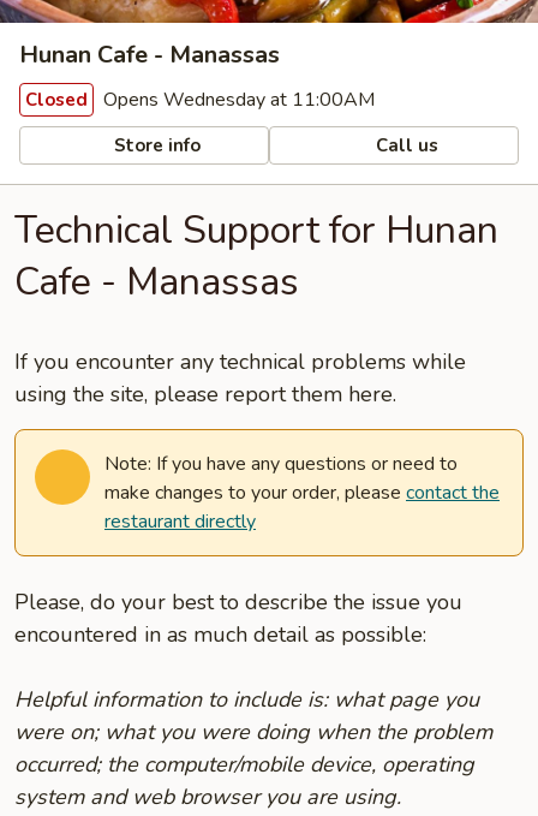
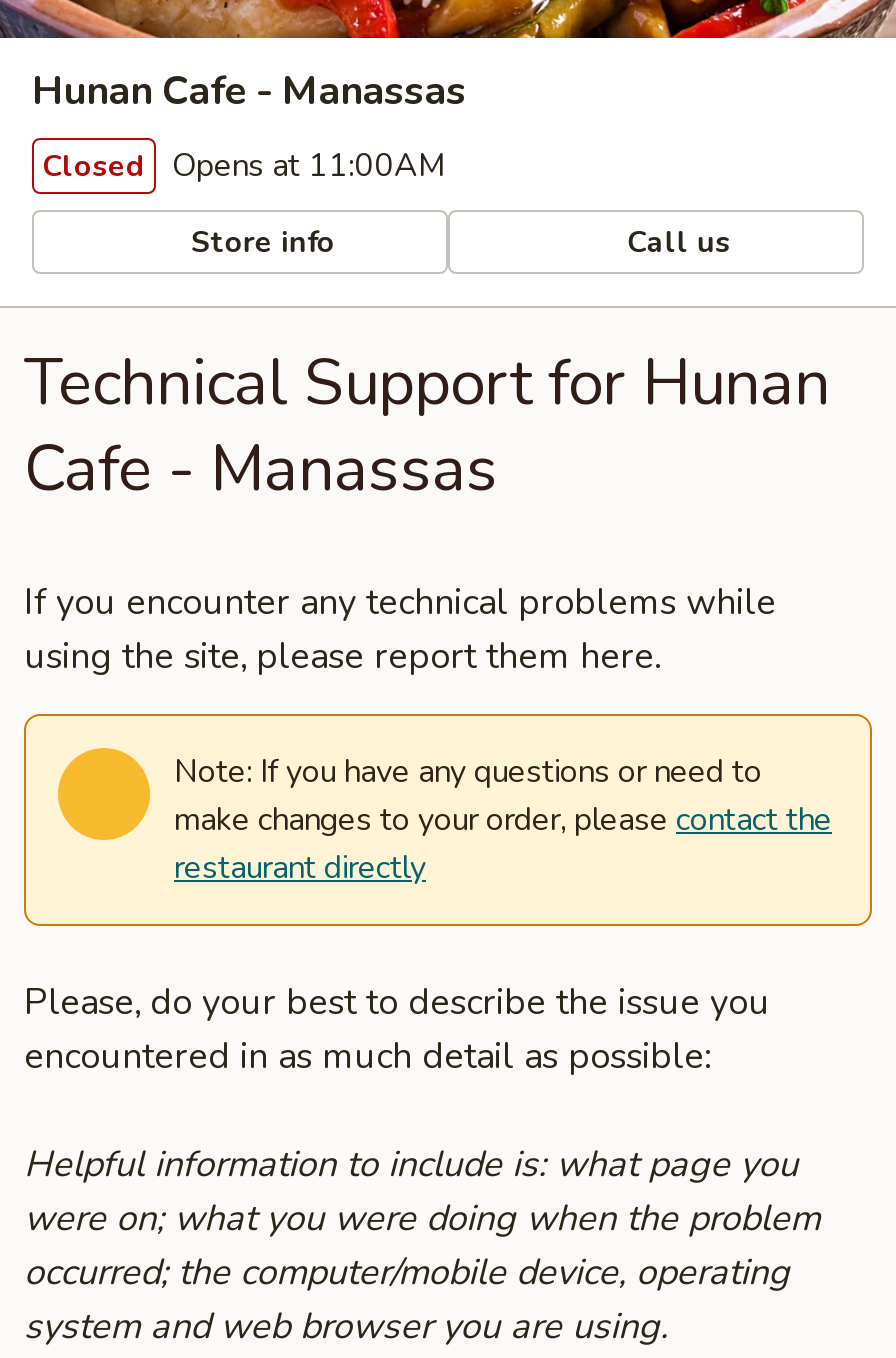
- Closed Opens Wednesday at 11:00AM
+ Closed Opens at 11:00AM
